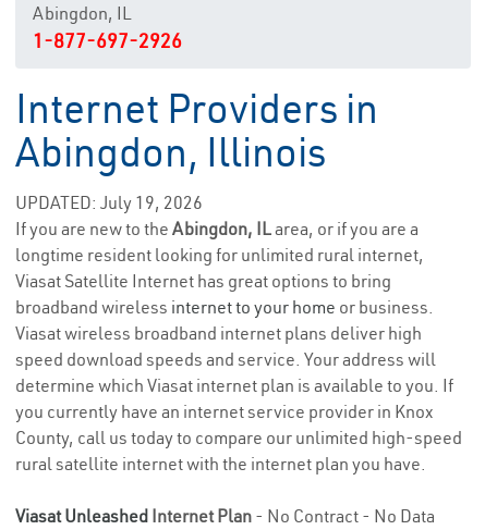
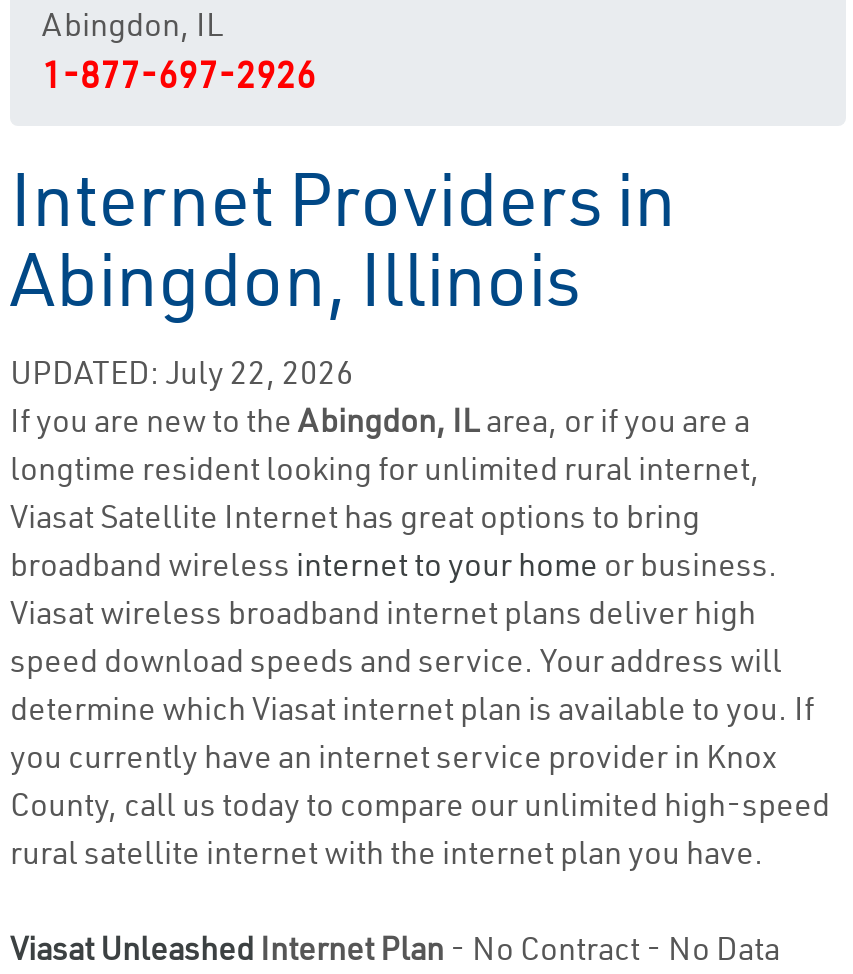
- UPDATED: July 19, 2026
+ UPDATED: July 22, 2026
